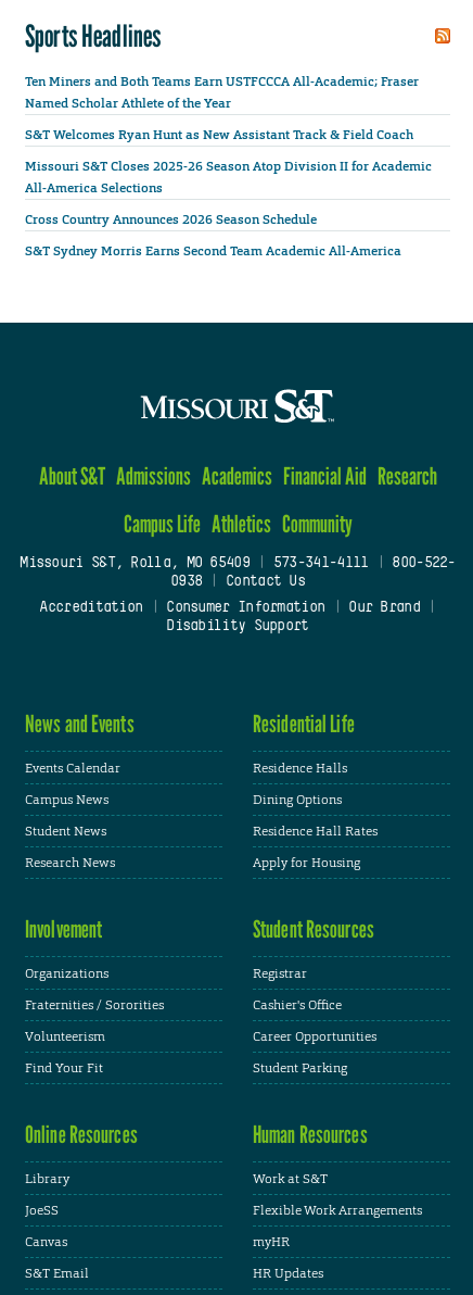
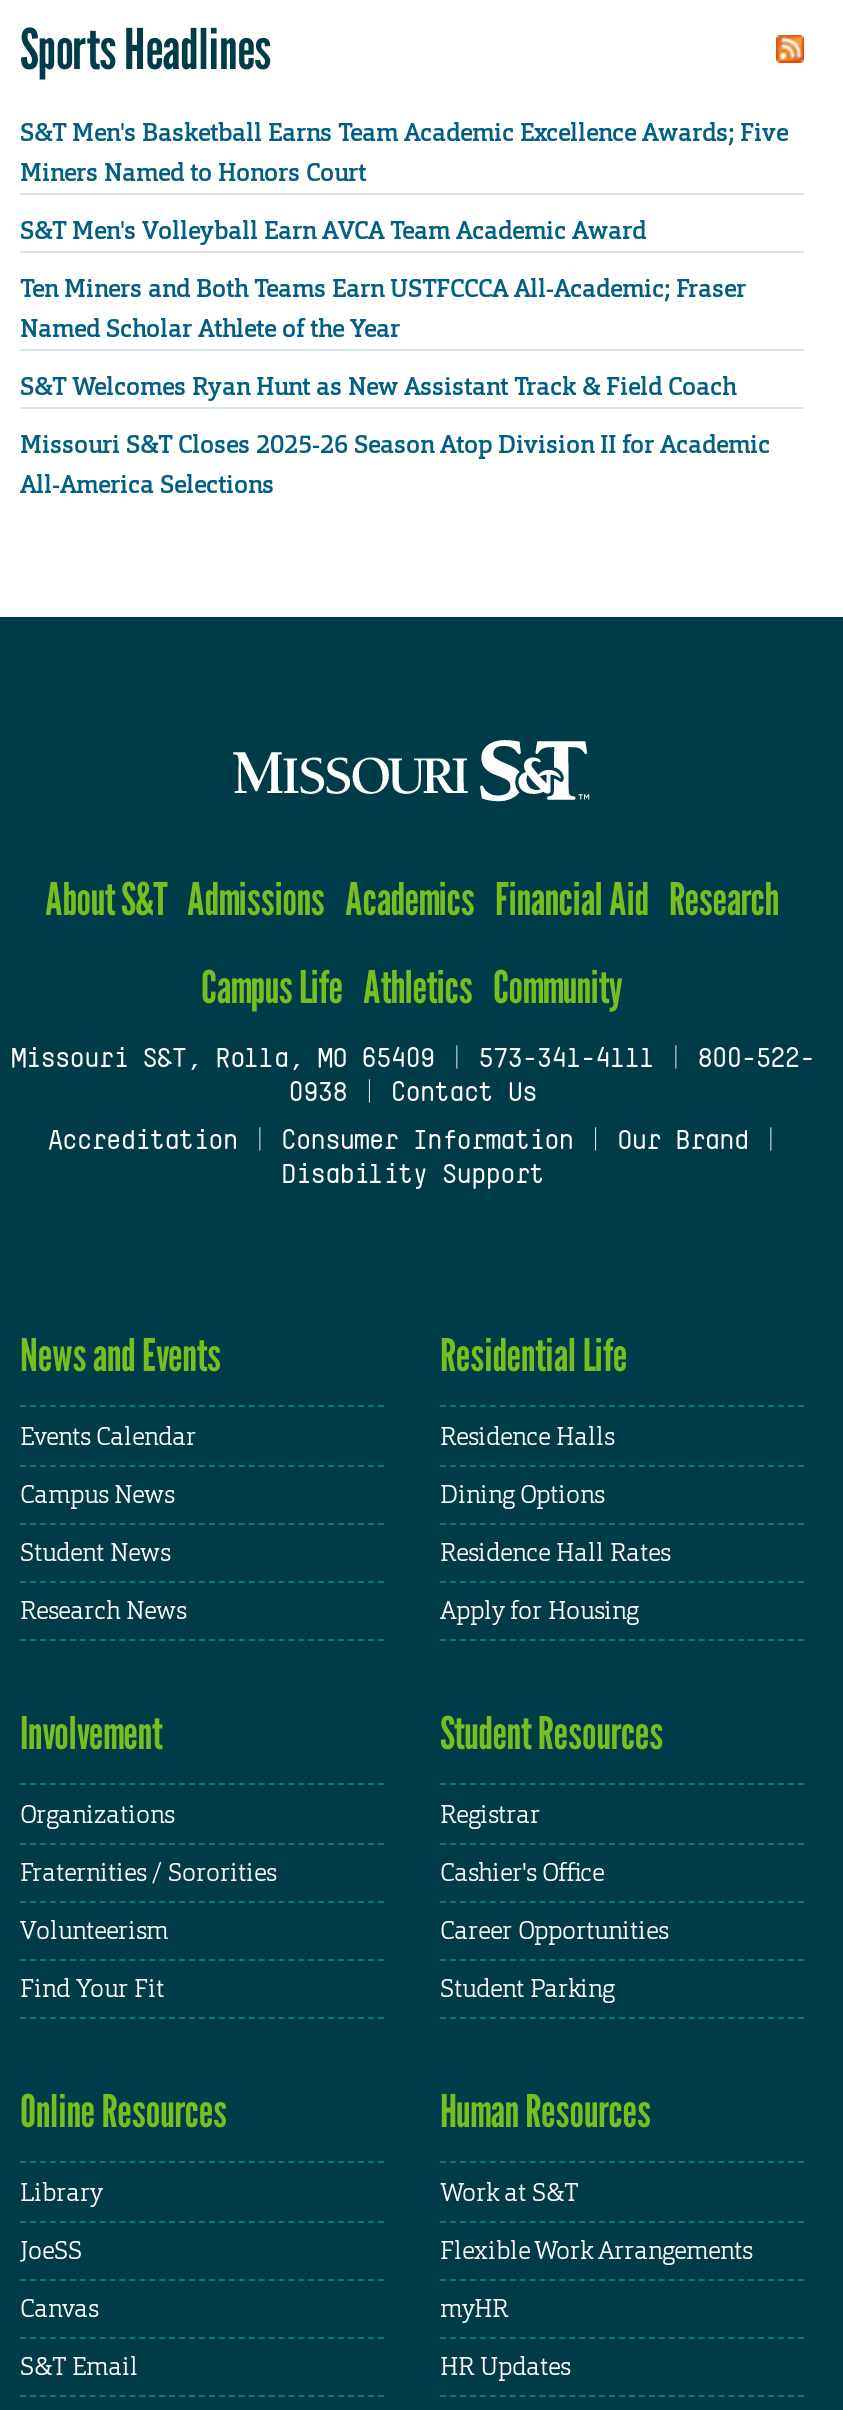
+ S&T Men's Basketball Earns Team Academic Excellence Awards; Five
+ Miners Named to Honors Court
+ S&T Men's Volleyball Earn AVCA Team Academic Award

moved down: Ten Miners and Both Teams Earn USTFCCCA All-Academic; Fraser | Named Scholar Athlete of the Year | S&T Welcomes Ryan Hunt as New Assistant Track & Field Coach | Missouri S&T Closes 2025-26 Season Atop Division II for Academic | All-America Selections

- Cross Country Announces 2026 Season Schedule
- S&T Sydney Morris Earns Second Team Academic All-America
